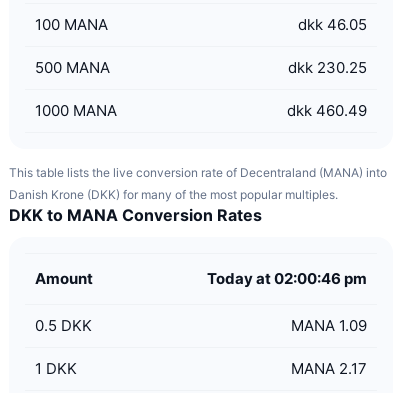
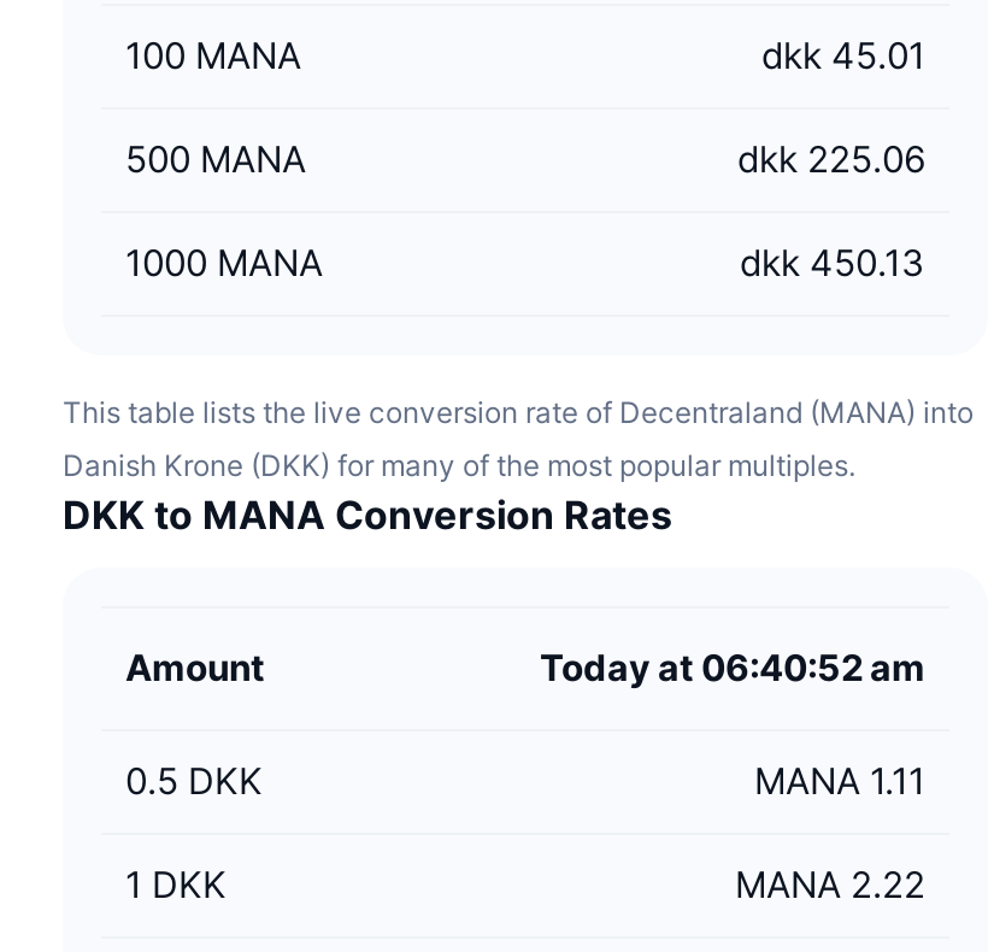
- dkk 46.05
+ dkk 45.01

- dkk 230.25
+ dkk 225.06

- dkk 460.49
+ dkk 450.13

- Today at 02:00:46 pm
+ Today at 06:40:52 am

- MANA 1.09
+ MANA 1.11

- MANA 2.17
+ MANA 2.22
